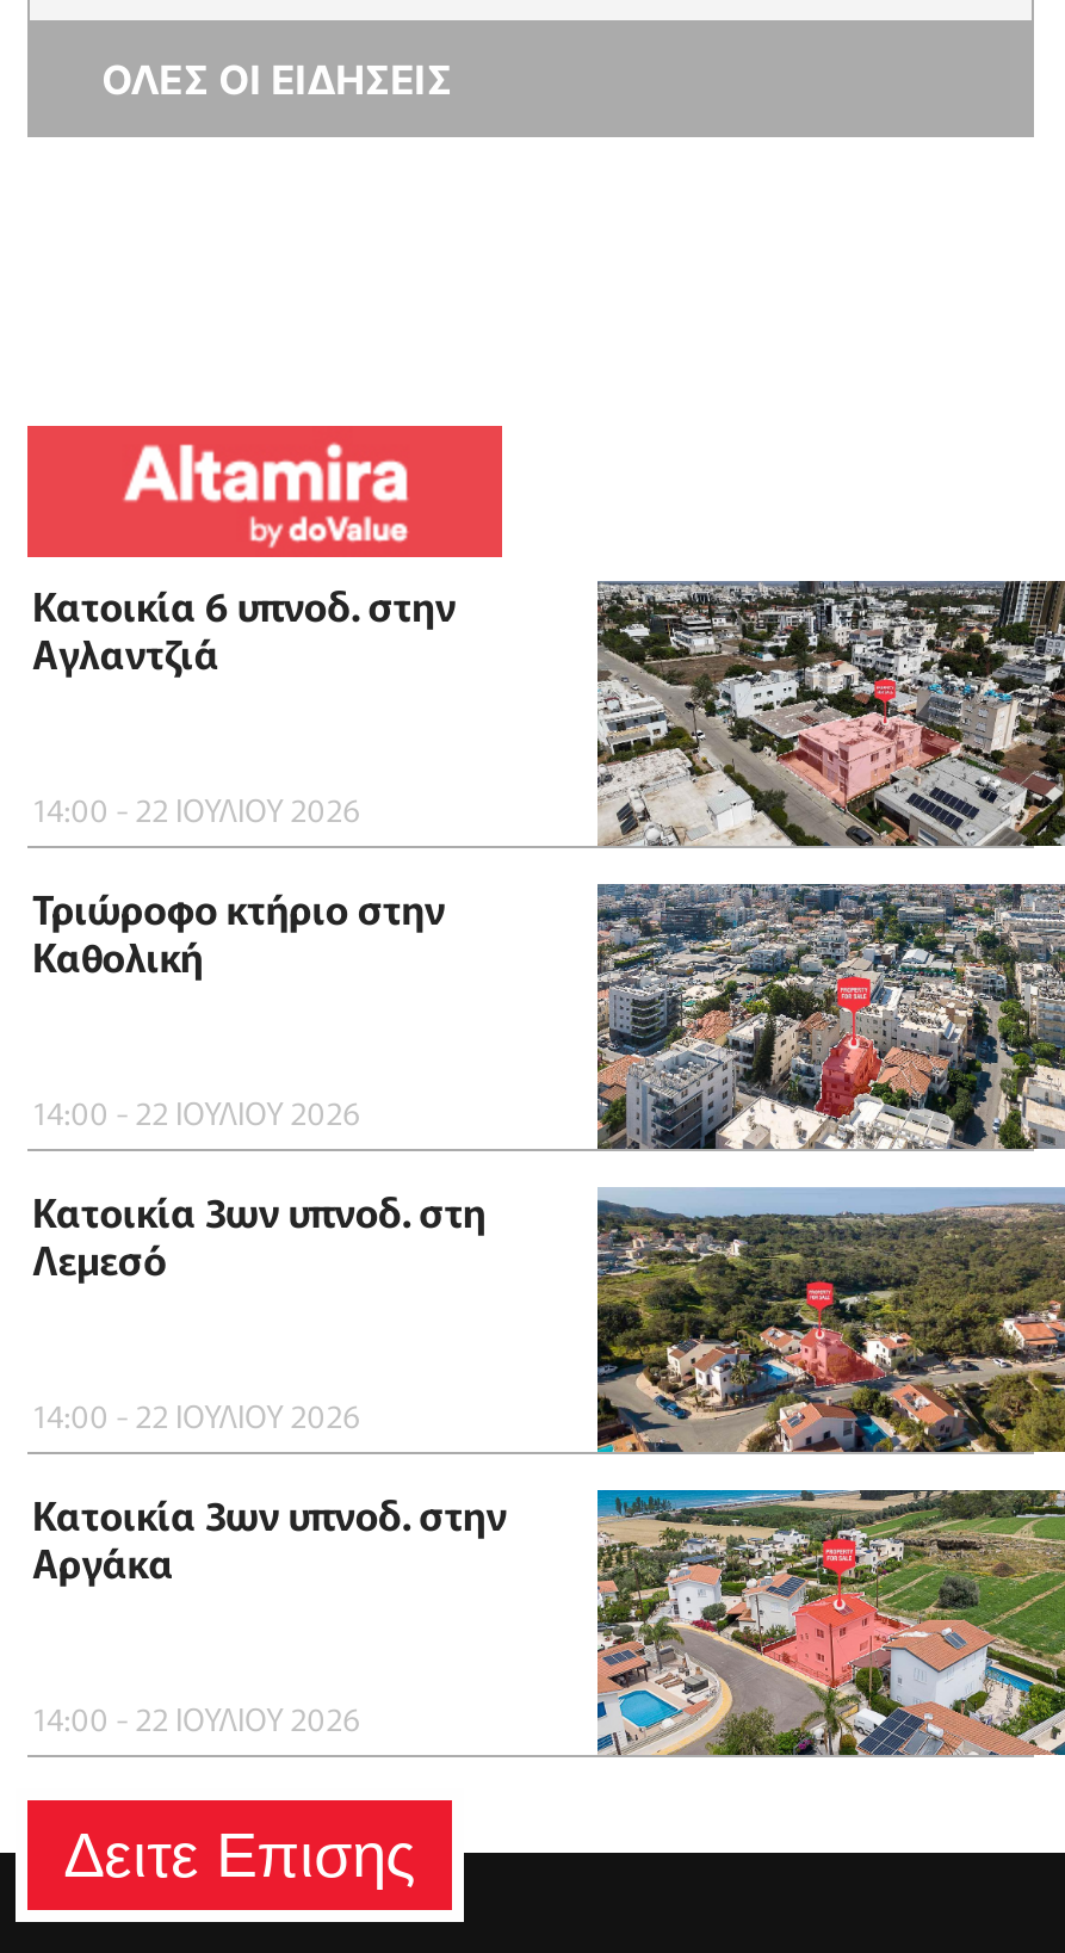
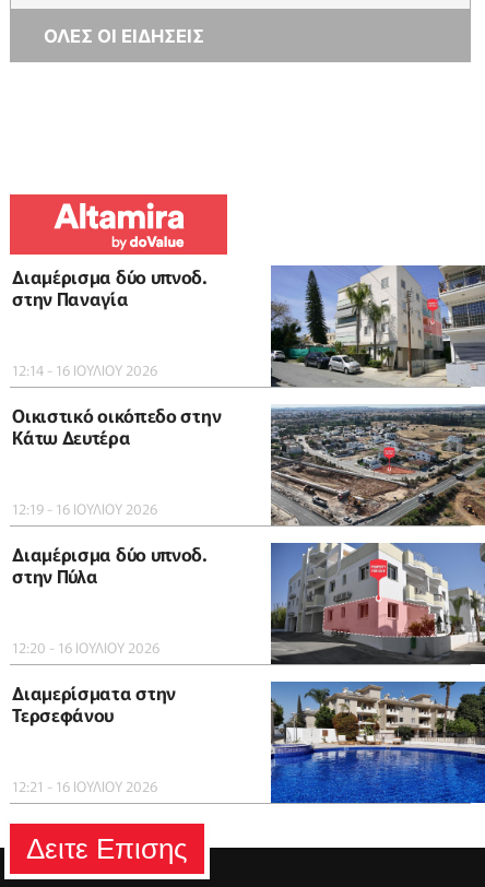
- Κατοικία 6 υπνοδ. στην
- Αγλαντζιά
+ Διαμέρισμα δύο υπνοδ.
+ στην Παναγία

- [image]
+ [image]

- 14:00 - 22 ΙΟΥΛΙΟΥ 2026
+ 12:14 - 16 ΙΟΥΛΙΟΥ 2026

- Τριώροφο κτήριο στην
- Καθολική
+ Οικιστικό οικόπεδο στην
+ Κάτω Δευτέρα

- [image]
+ [image]

- 14:00 - 22 ΙΟΥΛΙΟΥ 2026
+ 12:19 - 16 ΙΟΥΛΙΟΥ 2026

- Κατοικία 3ων υπνοδ. στη
- Λεμεσό
+ Διαμέρισμα δύο υπνοδ.
+ στην Πύλα

- [image]
+ [image]

- 14:00 - 22 ΙΟΥΛΙΟΥ 2026
+ 12:20 - 16 ΙΟΥΛΙΟΥ 2026

- Κατοικία 3ων υπνοδ. στην
- Αργάκα
+ Διαμερίσματα στην
+ Τερσεφάνου

- [image]
+ [image]

- 14:00 - 22 ΙΟΥΛΙΟΥ 2026
+ 12:21 - 16 ΙΟΥΛΙΟΥ 2026
